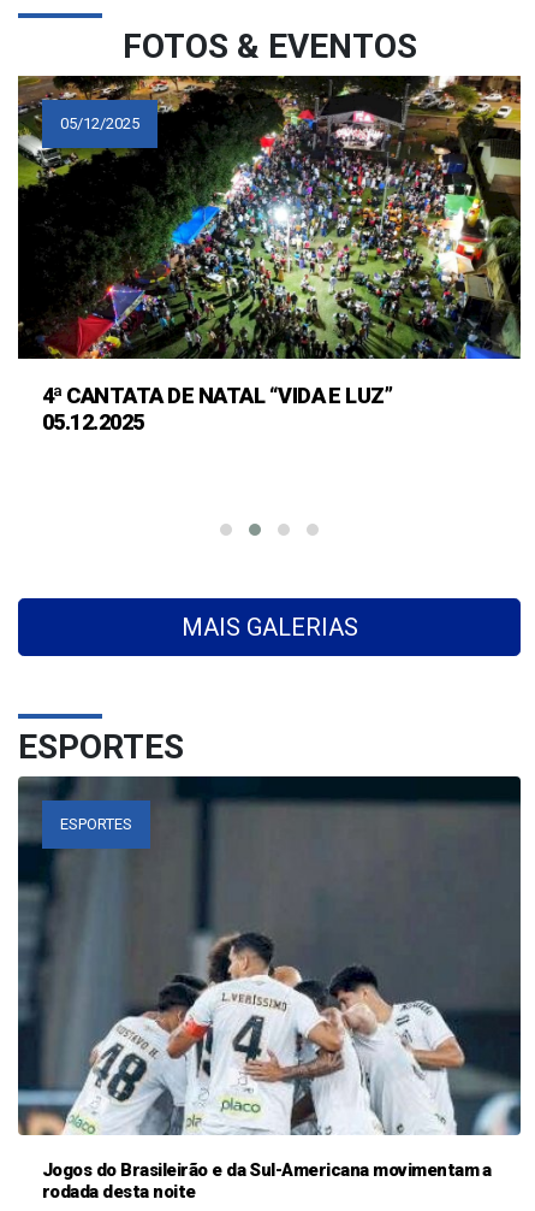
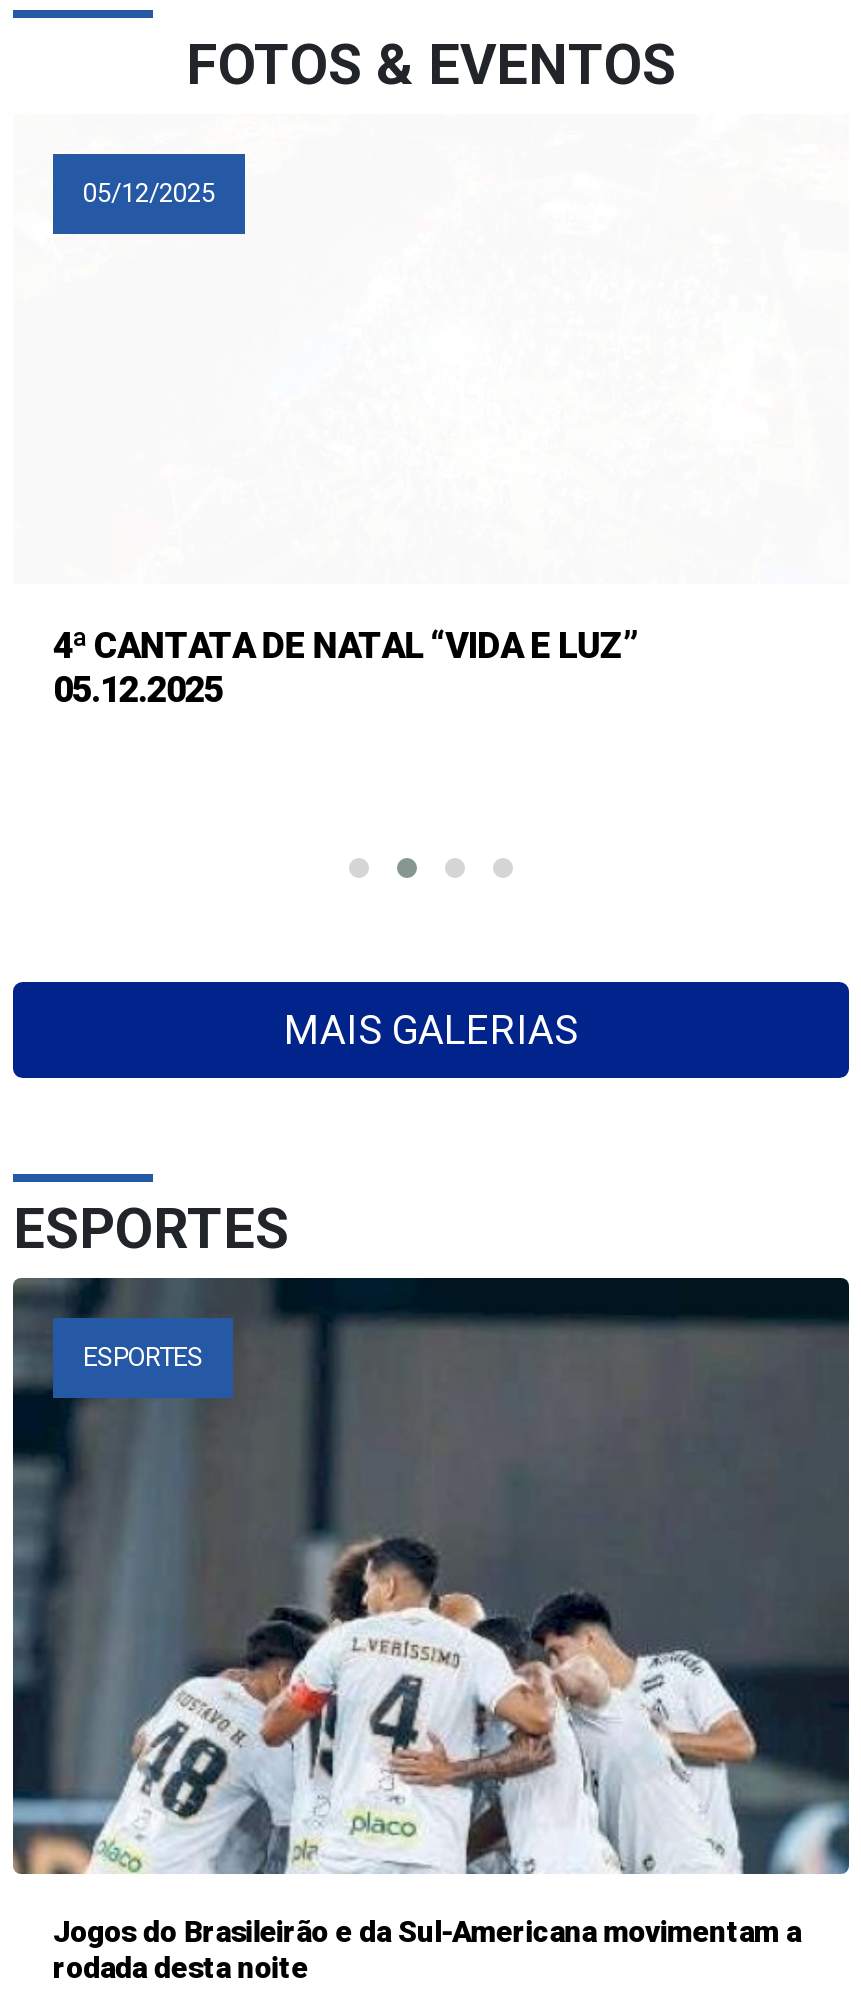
- [image]
